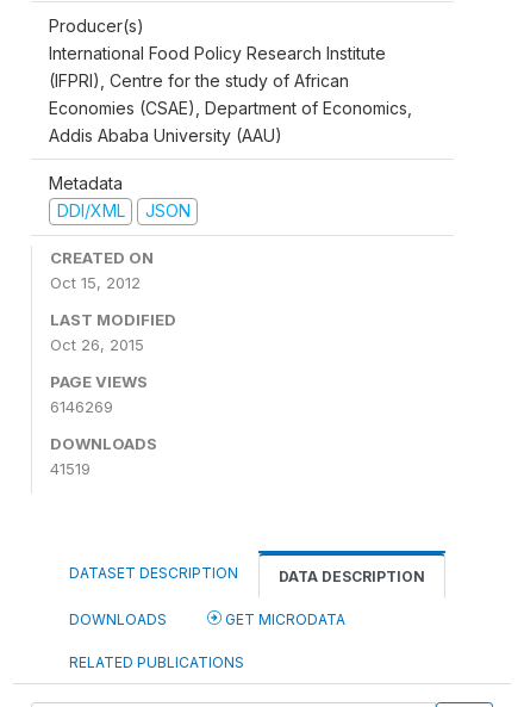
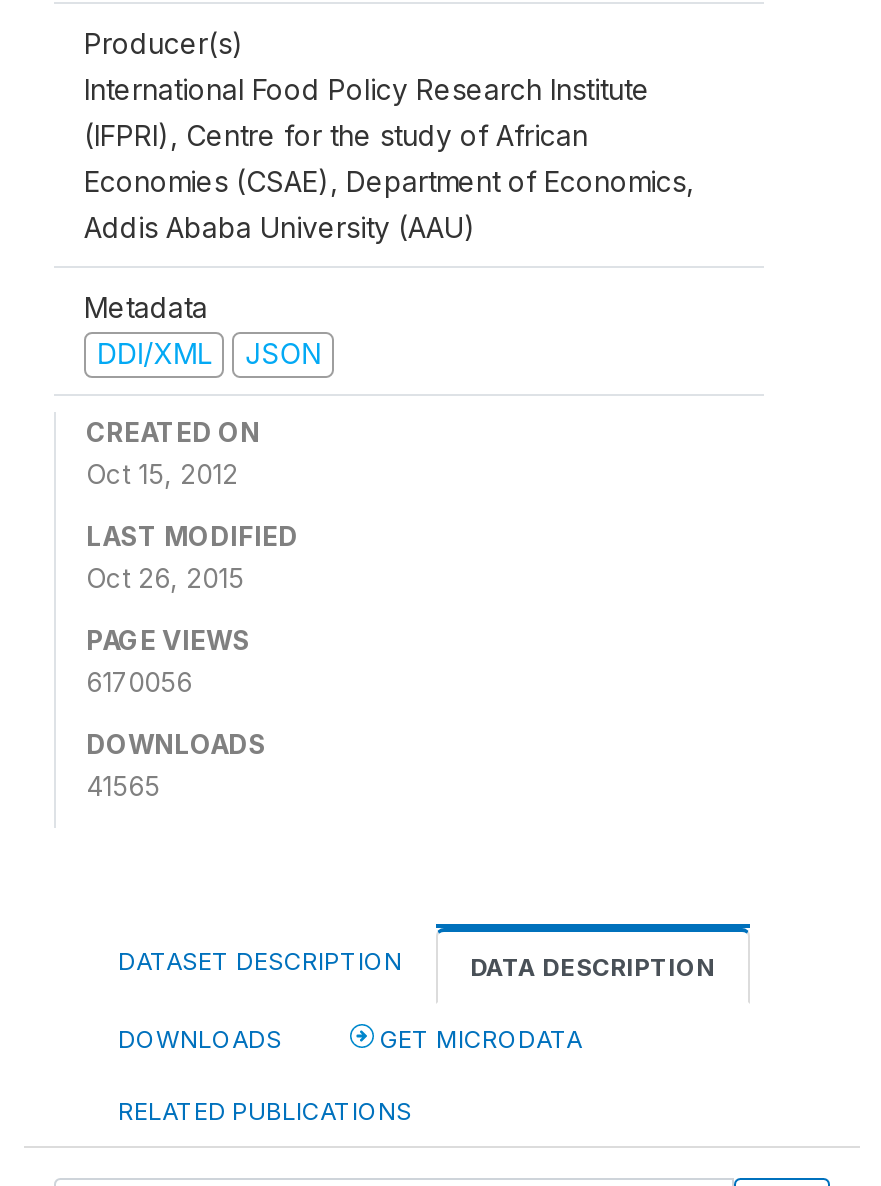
- 6146269
+ 6170056

- 41519
+ 41565
